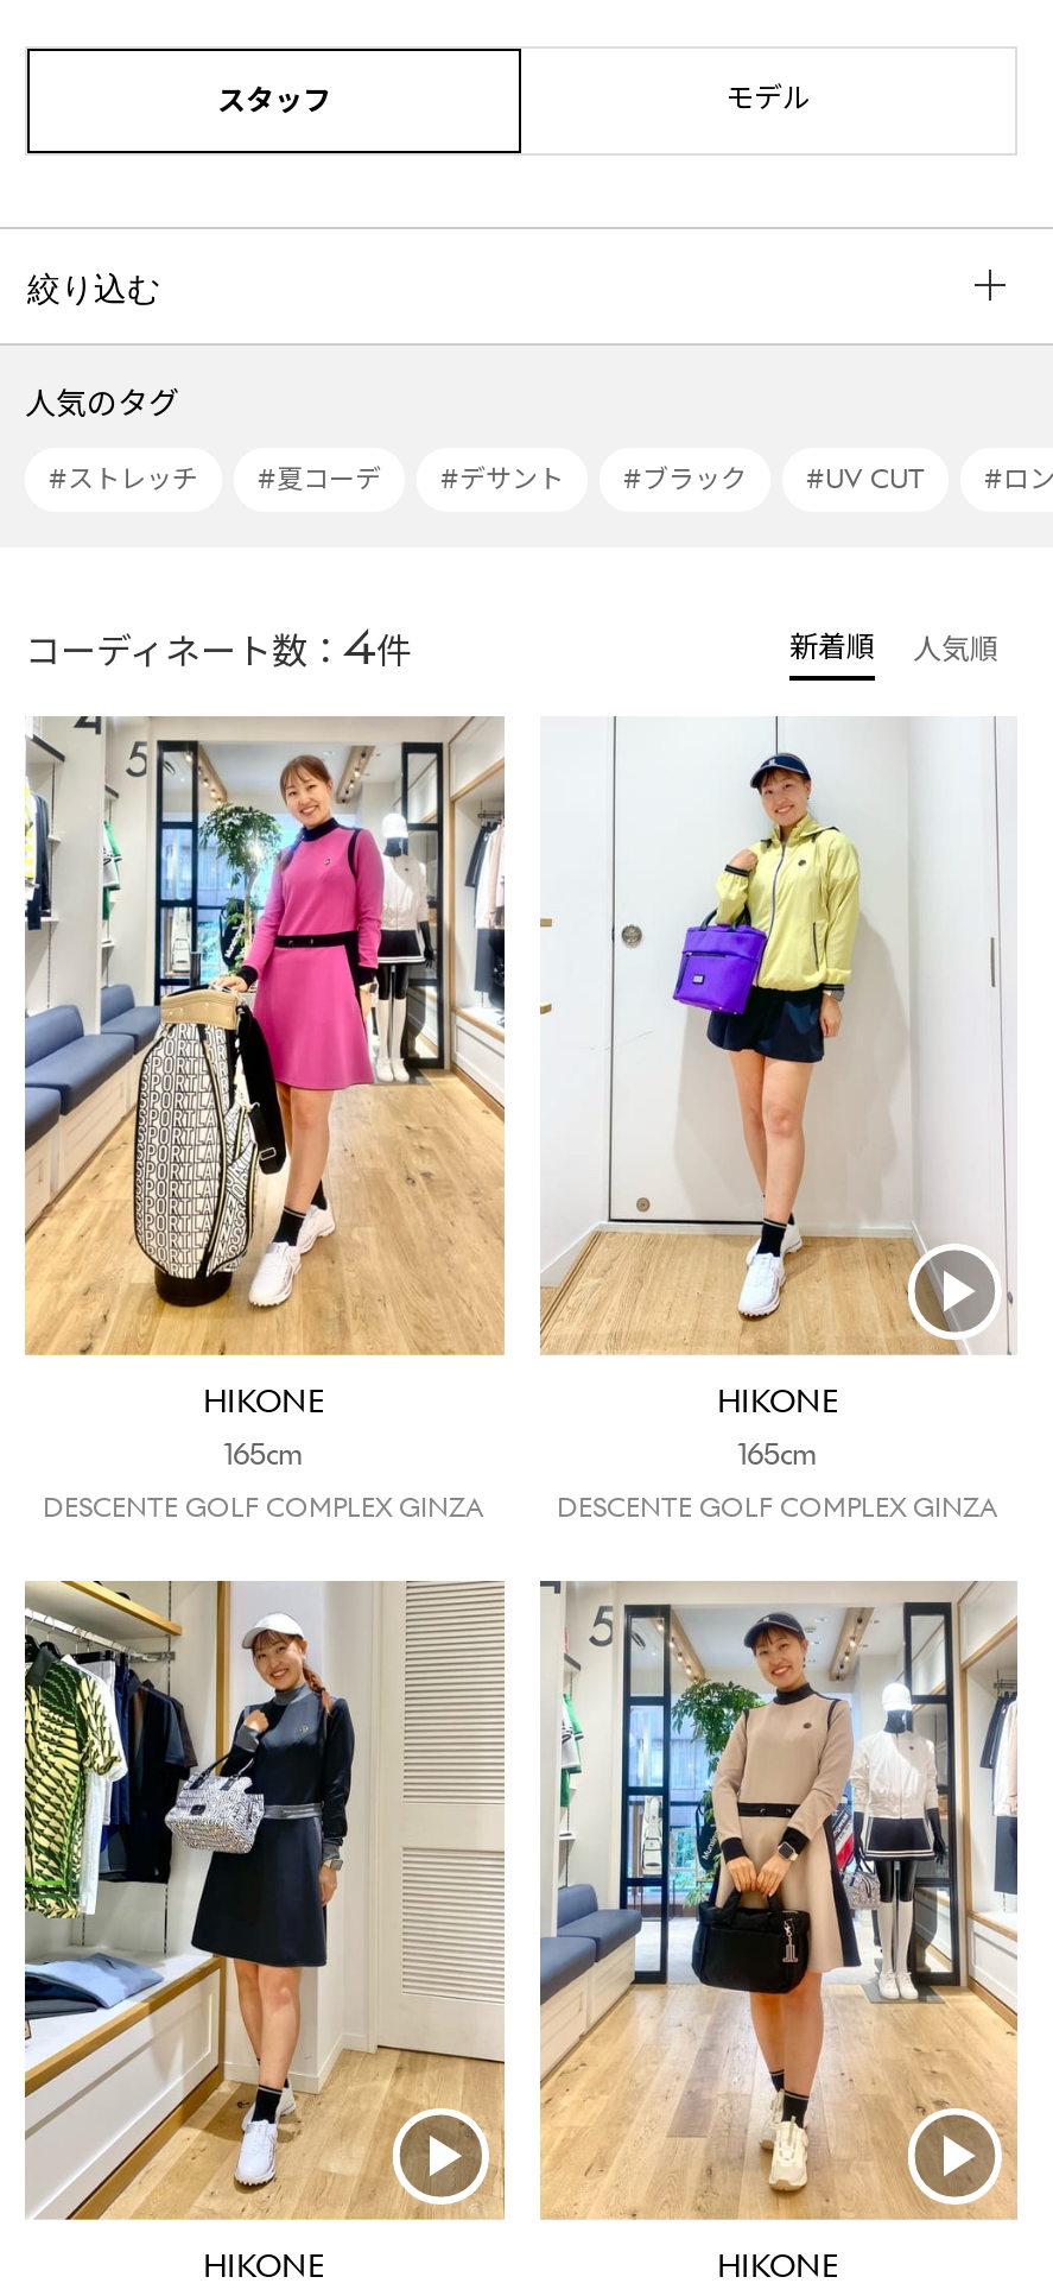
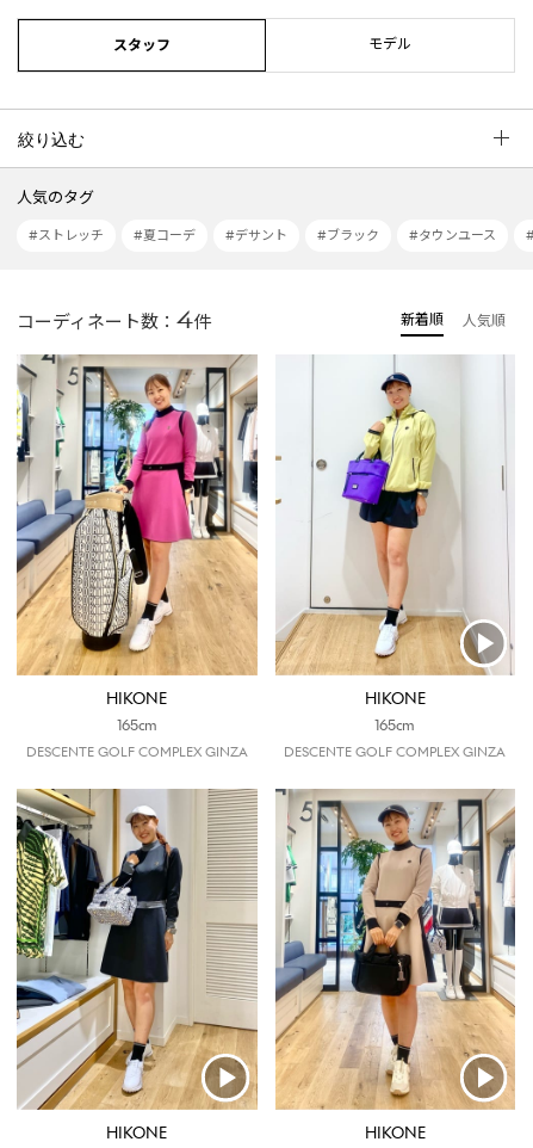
- #UV CUT
+ #タウンユース
